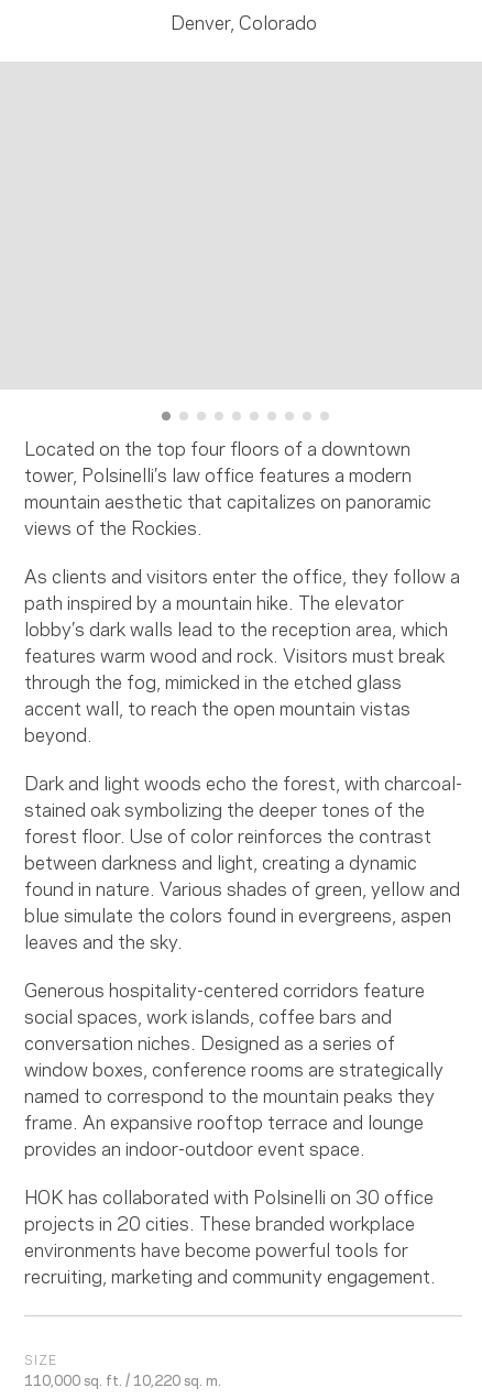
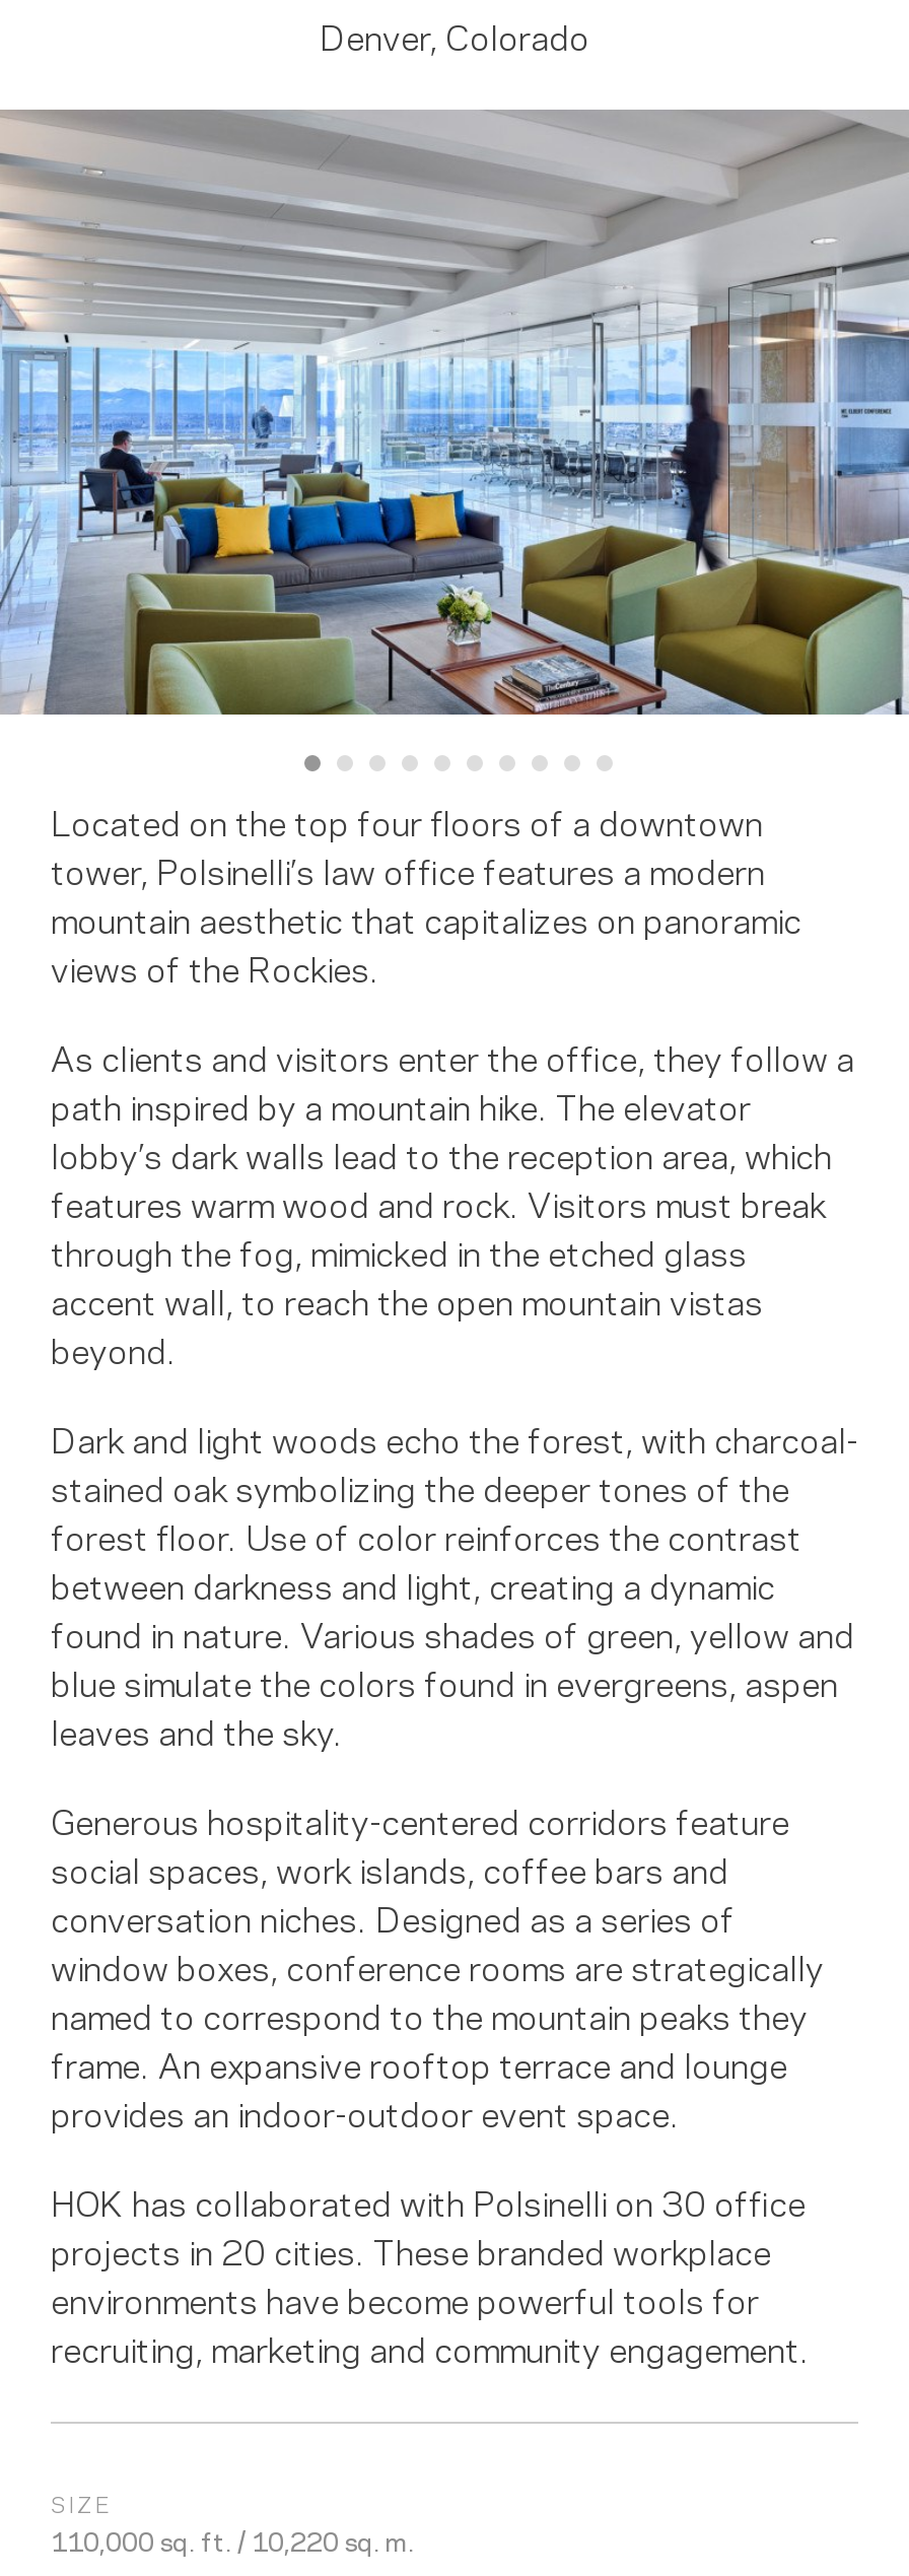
+ [image]
